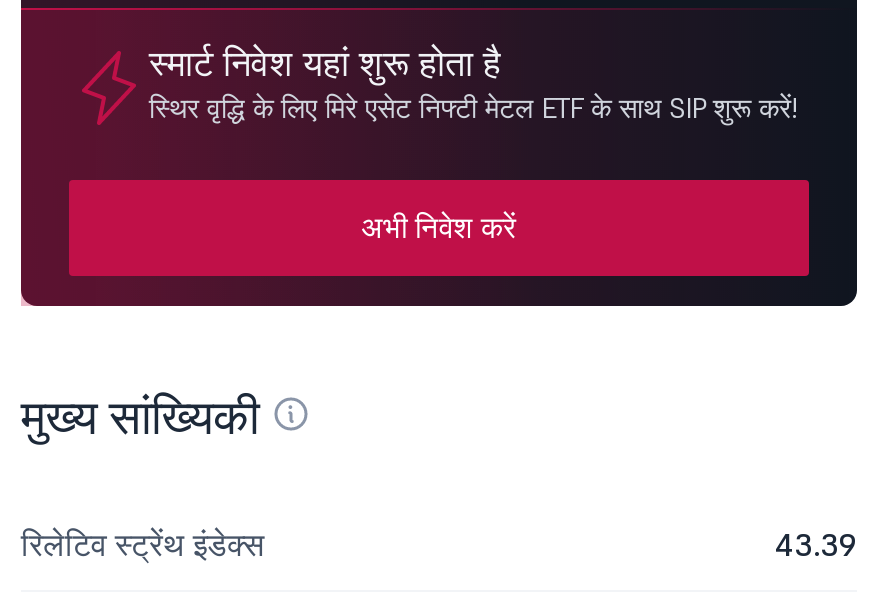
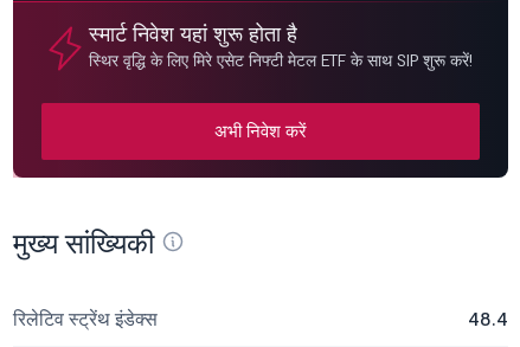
- 43.39
+ 48.4
